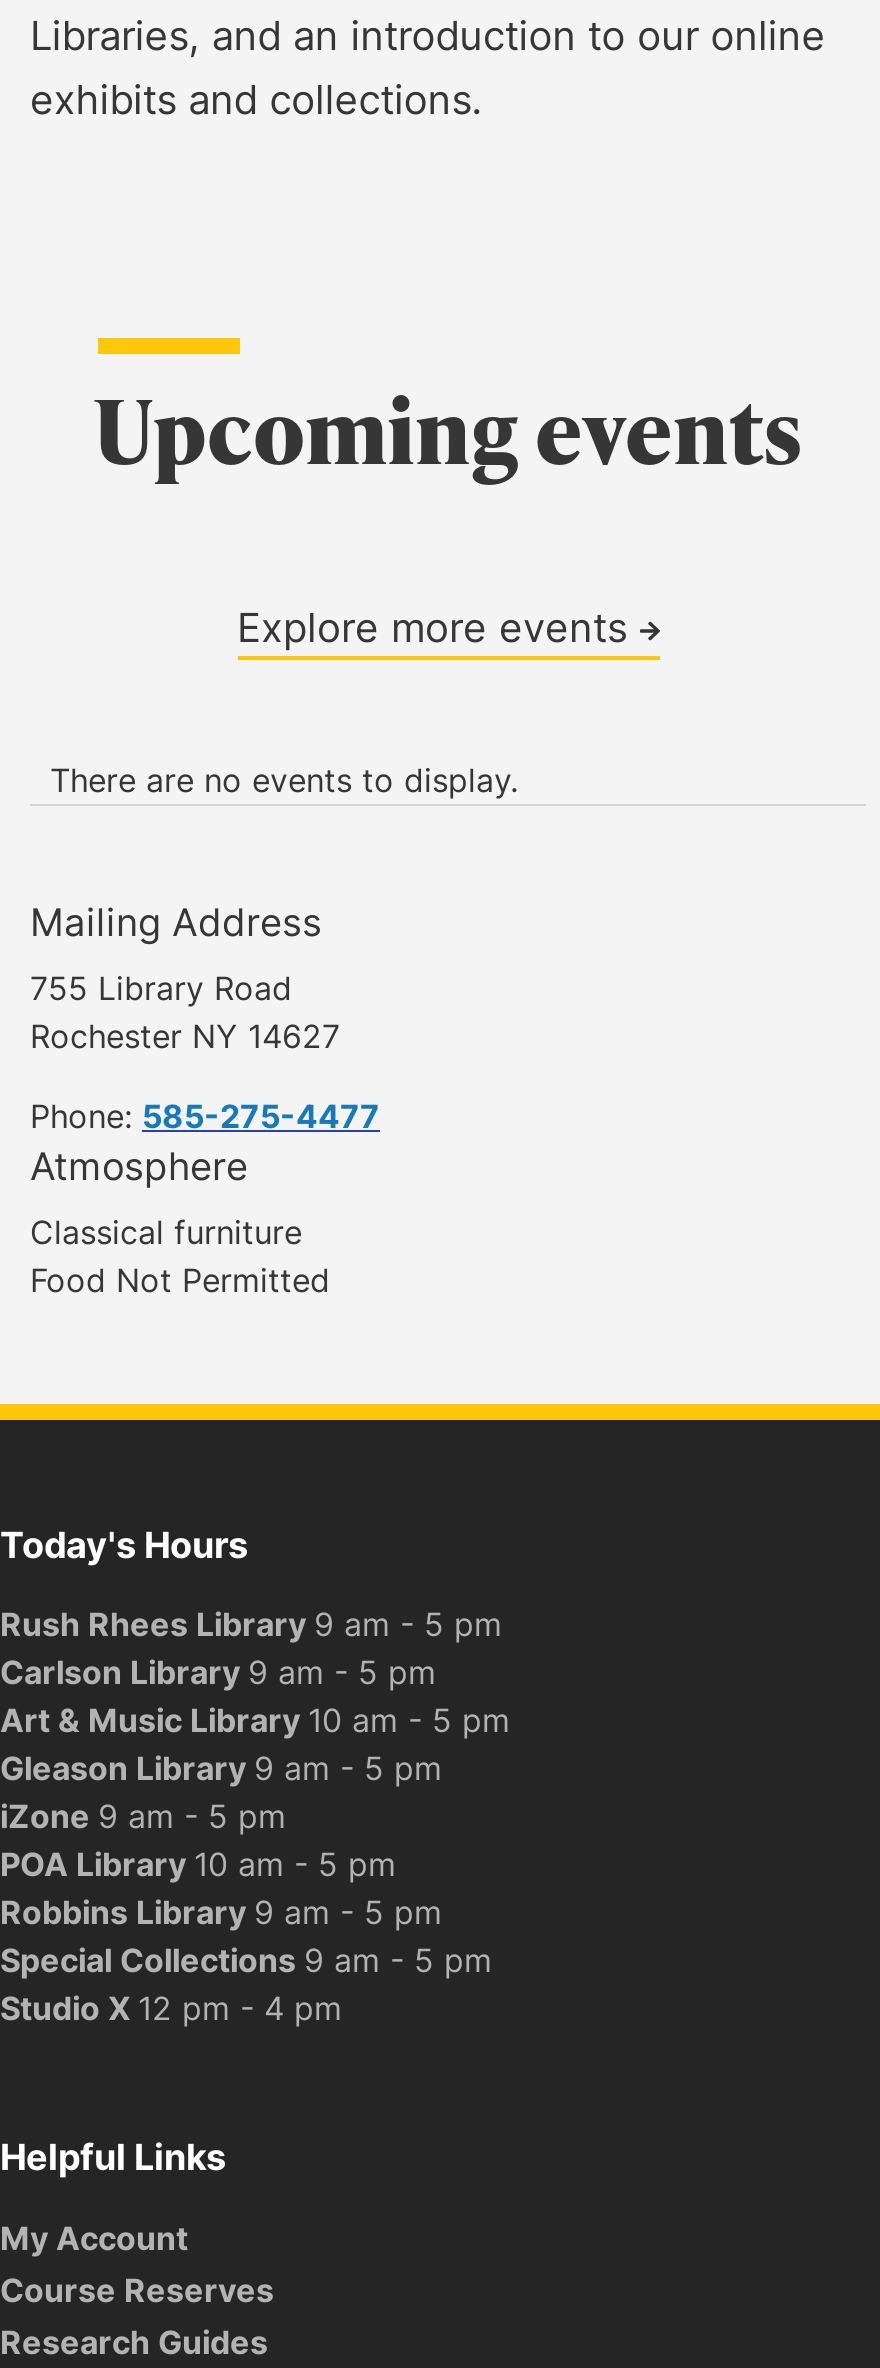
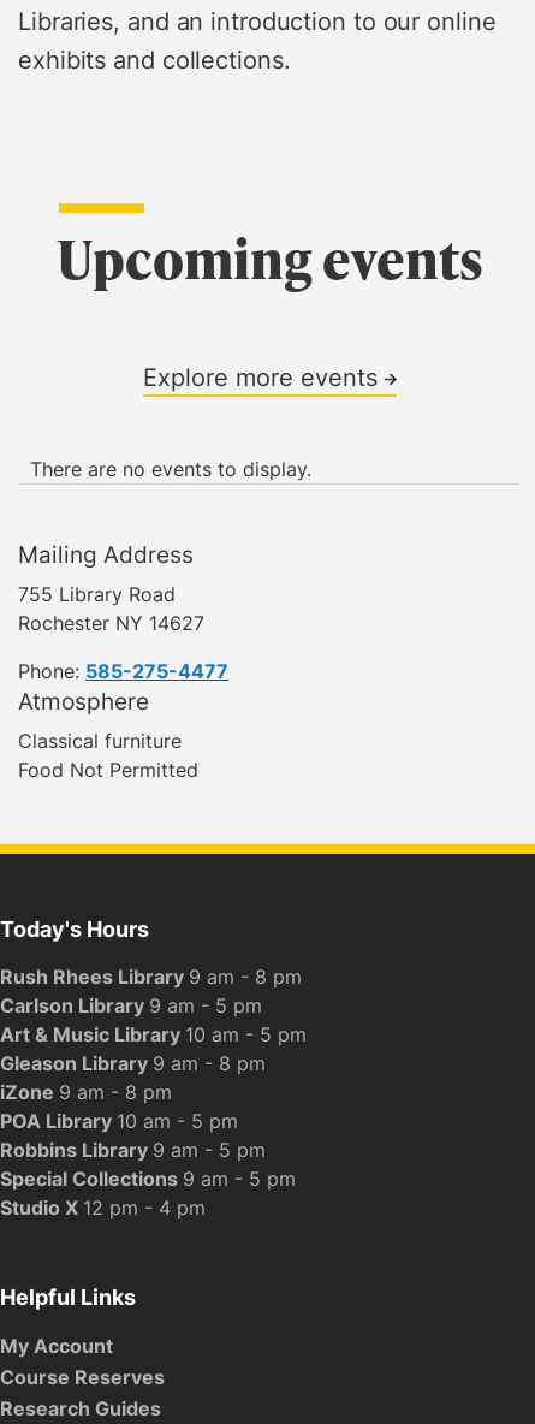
- Rush Rhees Library 9 am - 5 pm
+ Rush Rhees Library 9 am - 8 pm

- Gleason Library 9 am - 5 pm
+ Gleason Library 9 am - 8 pm

- iZone 9 am - 5 pm
+ iZone 9 am - 8 pm
